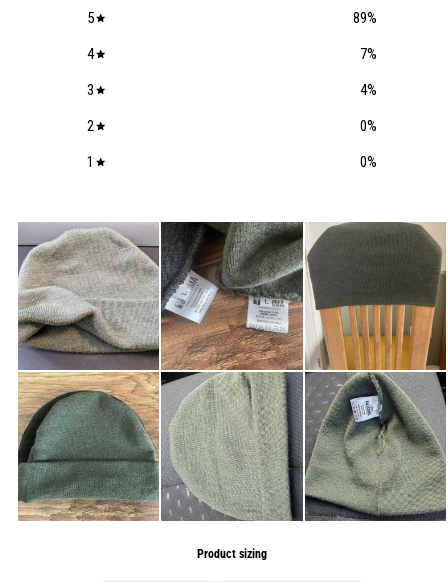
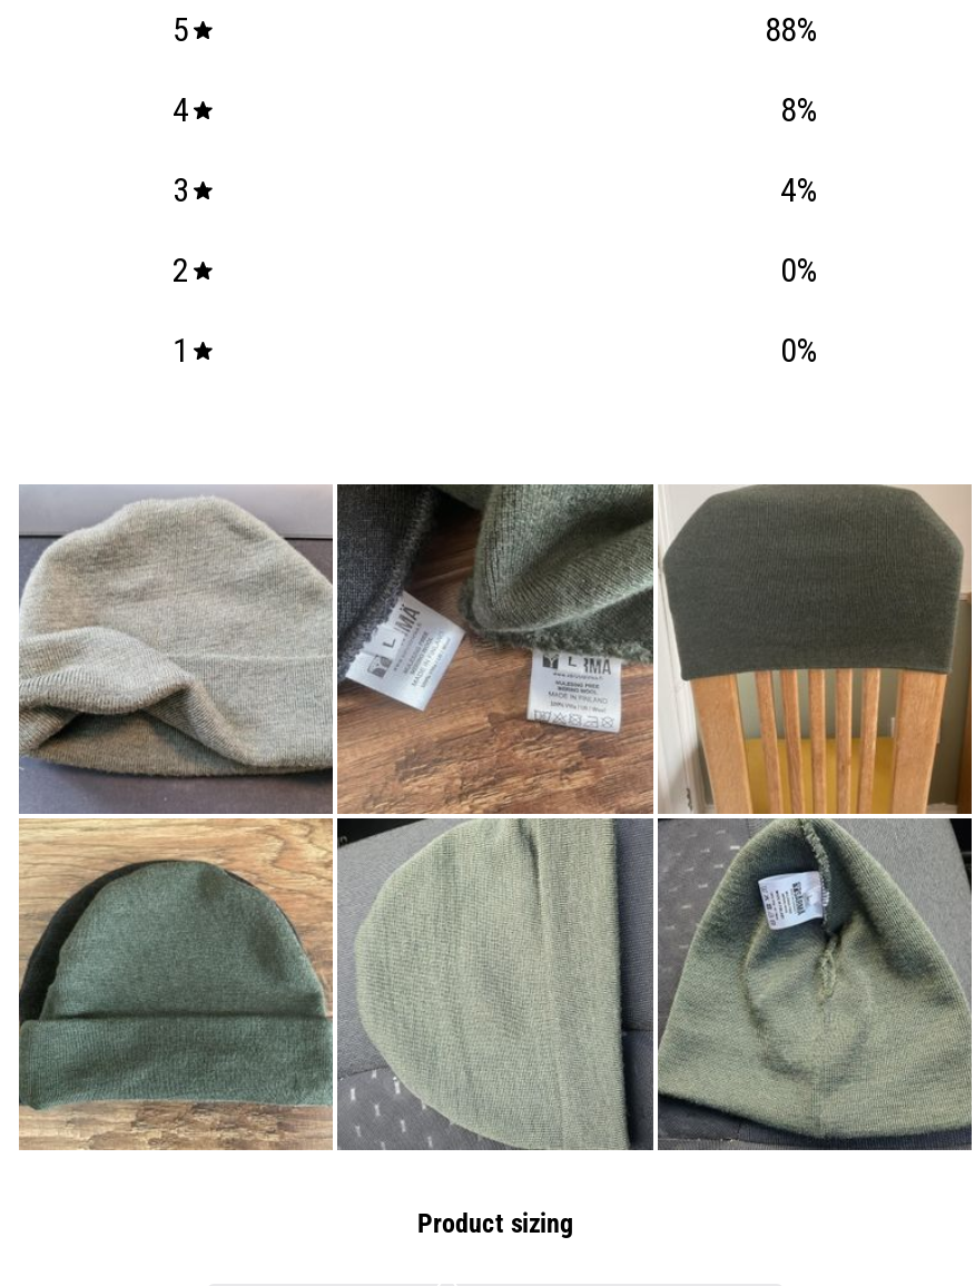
- 89%
+ 88%

- 7%
+ 8%
